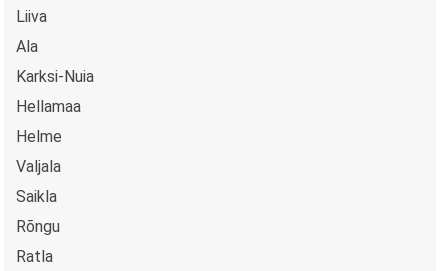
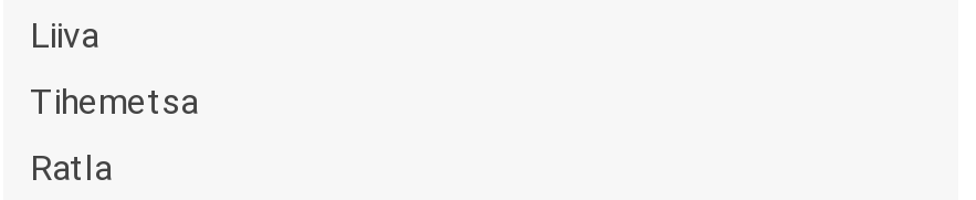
- Ala
- Karksi-Nuia
- Hellamaa
- Helme
- Valjala
- Saikla
- Rõngu
+ Tihemetsa
